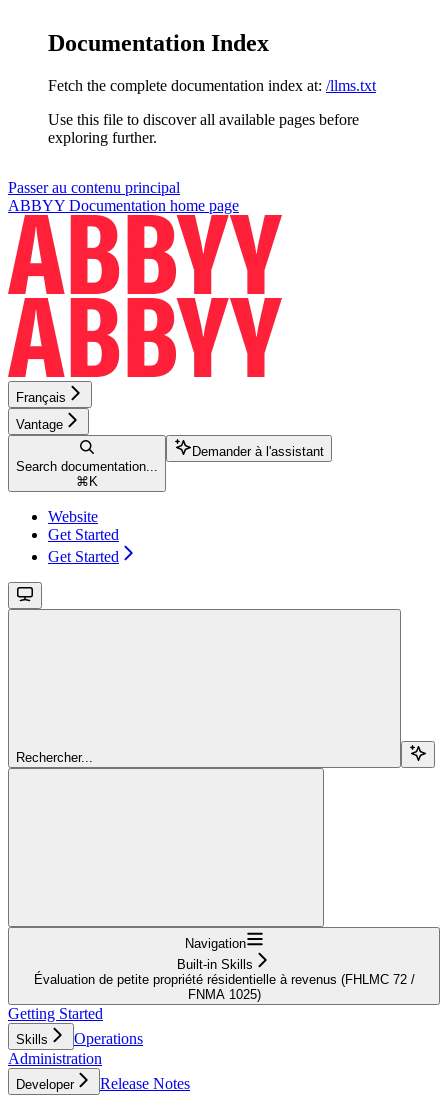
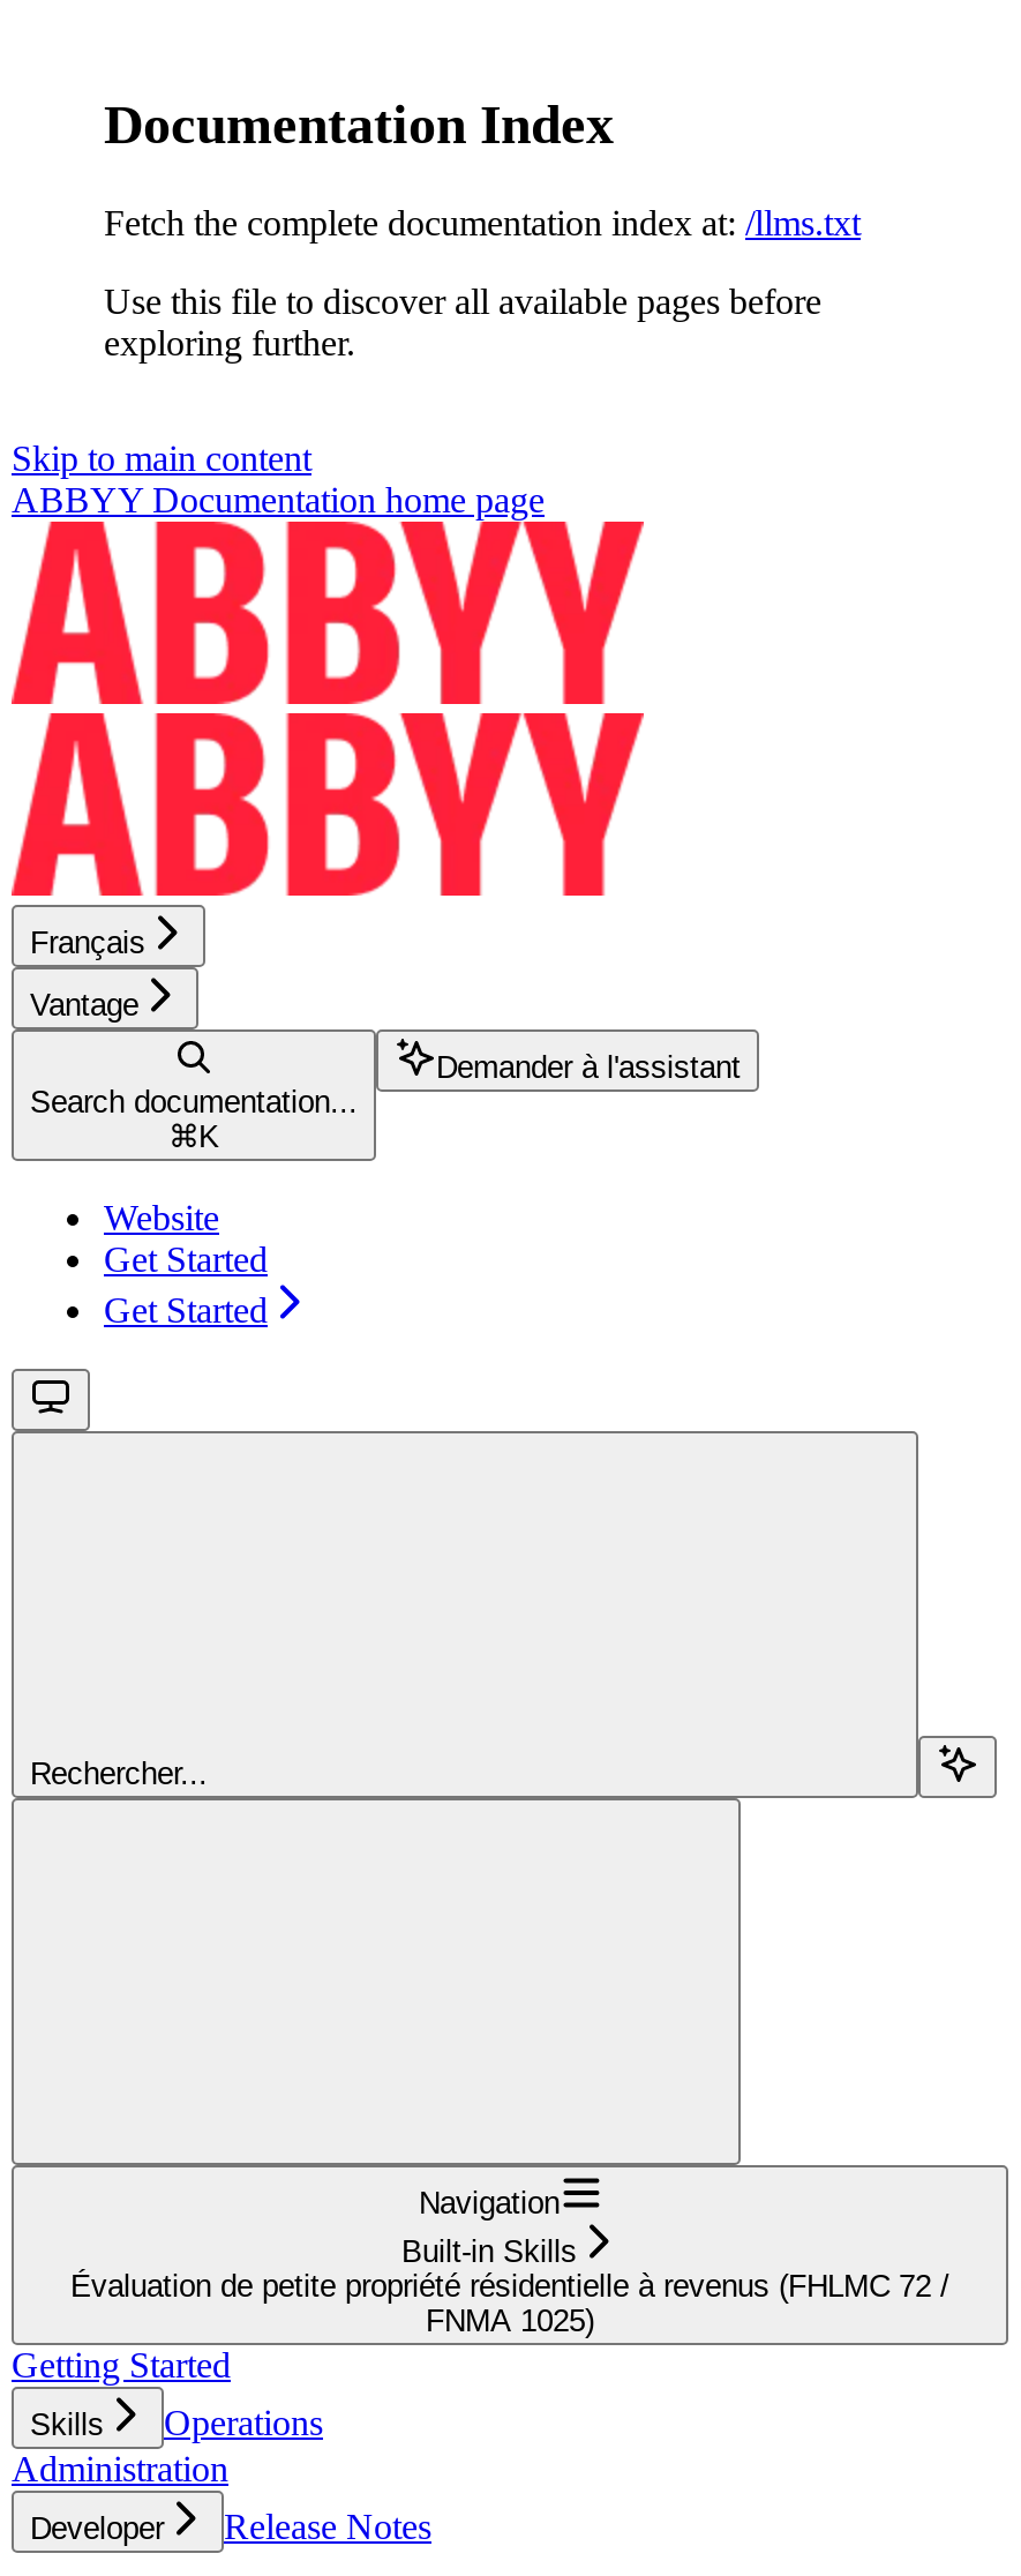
- Passer au contenu principal
+ Skip to main content
